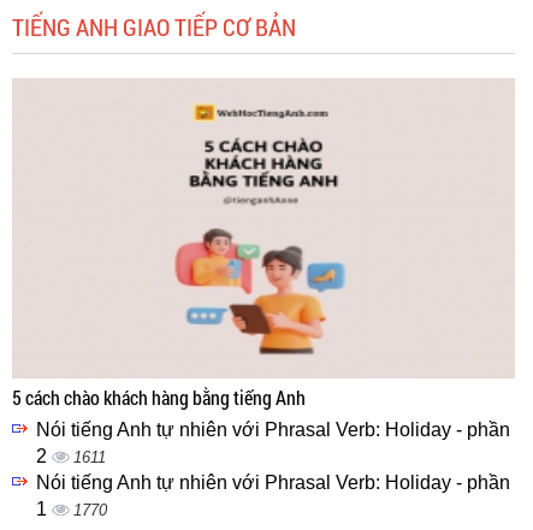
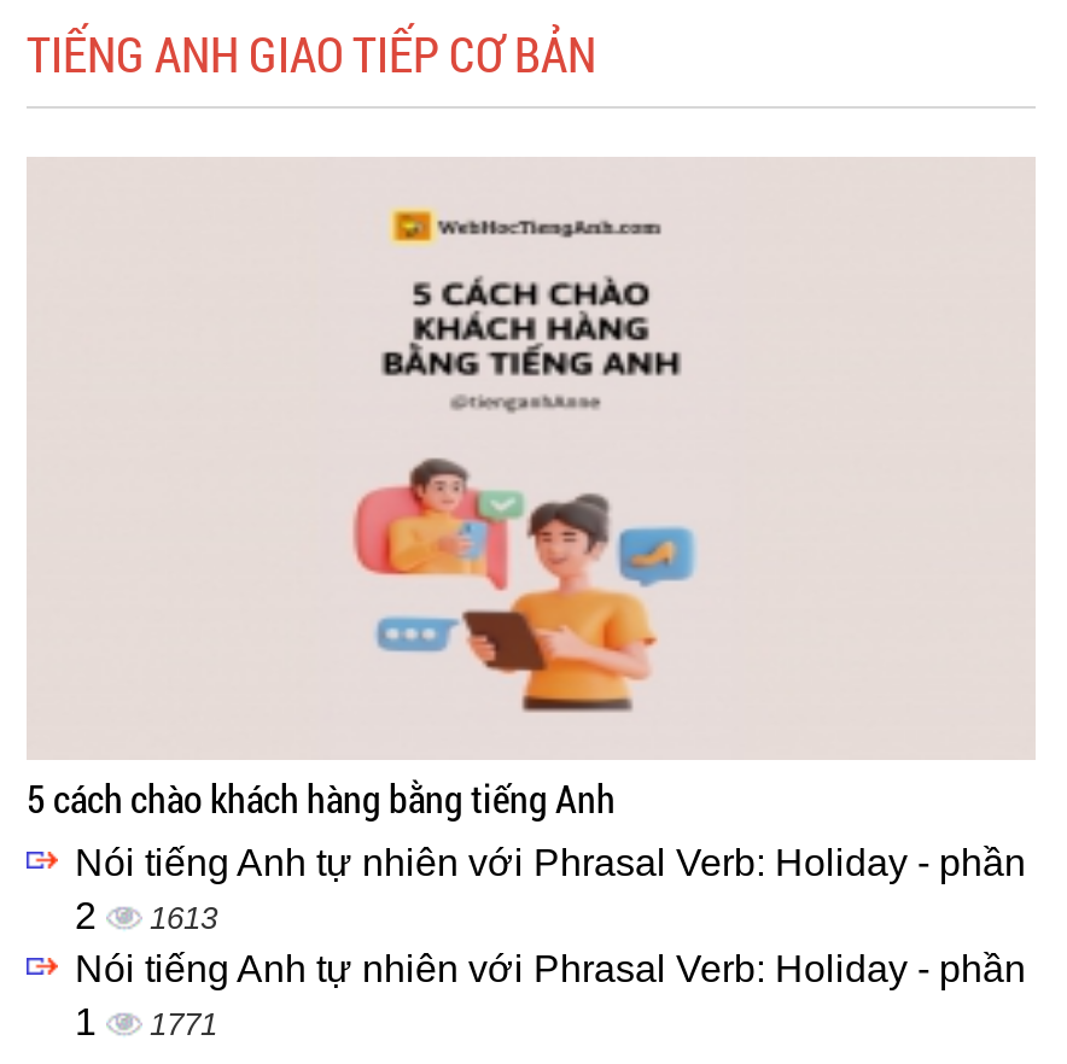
- 2 1611
+ 2 1613

- 1 1770
+ 1 1771
